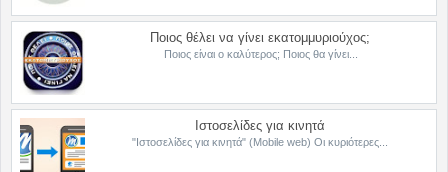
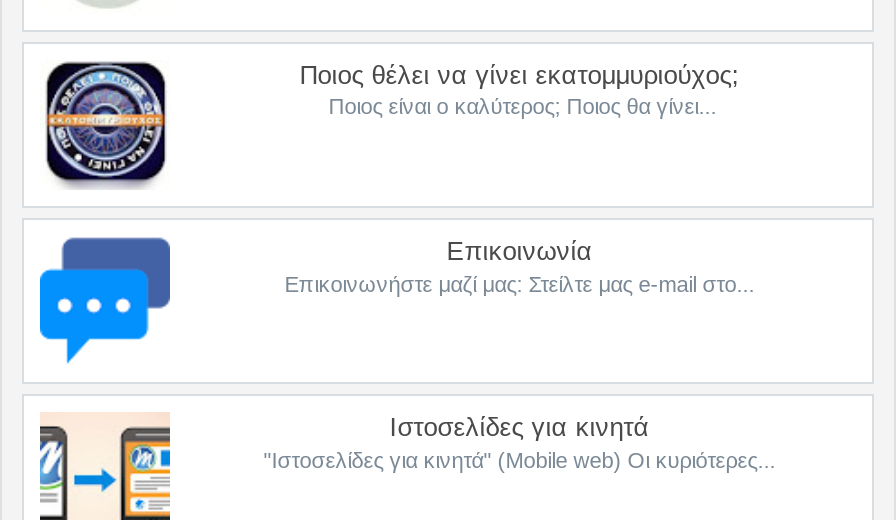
+ [image]

+ Επικοινωνία
+ Επικοινωνήστε μαζί μας: Στείλτε μας e-mail στο...
